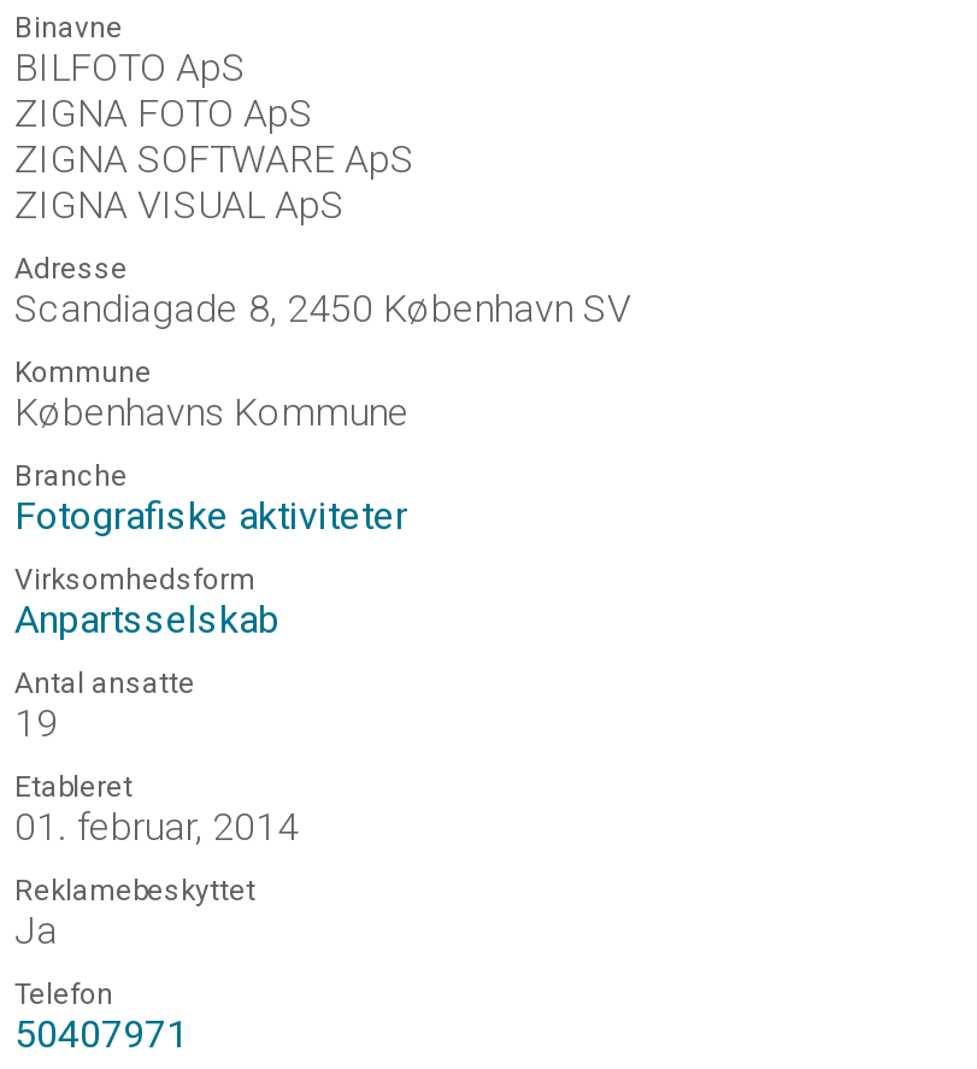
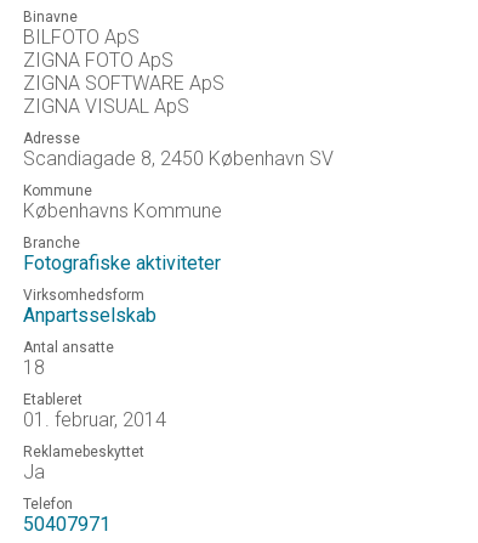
- 19
+ 18
